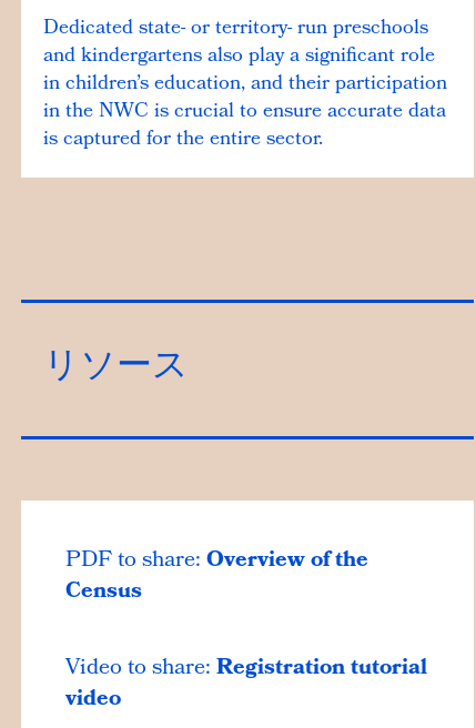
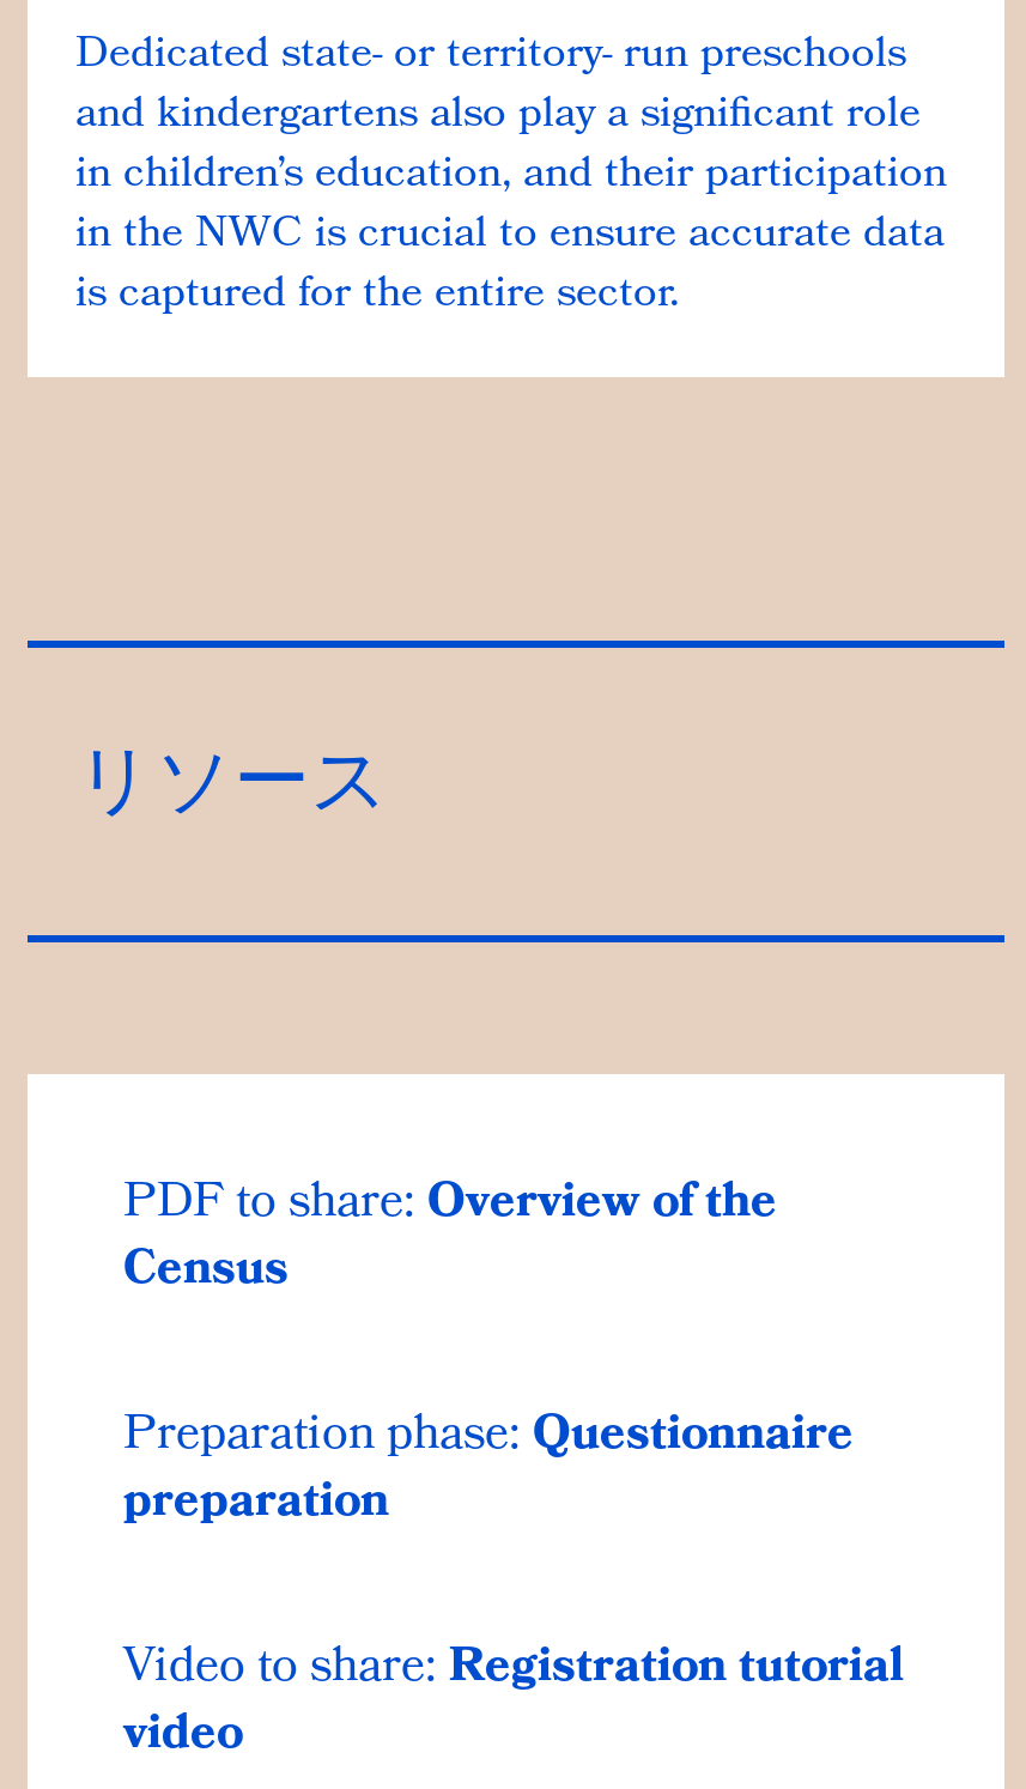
+ Preparation phase: Questionnaire
+ preparation
